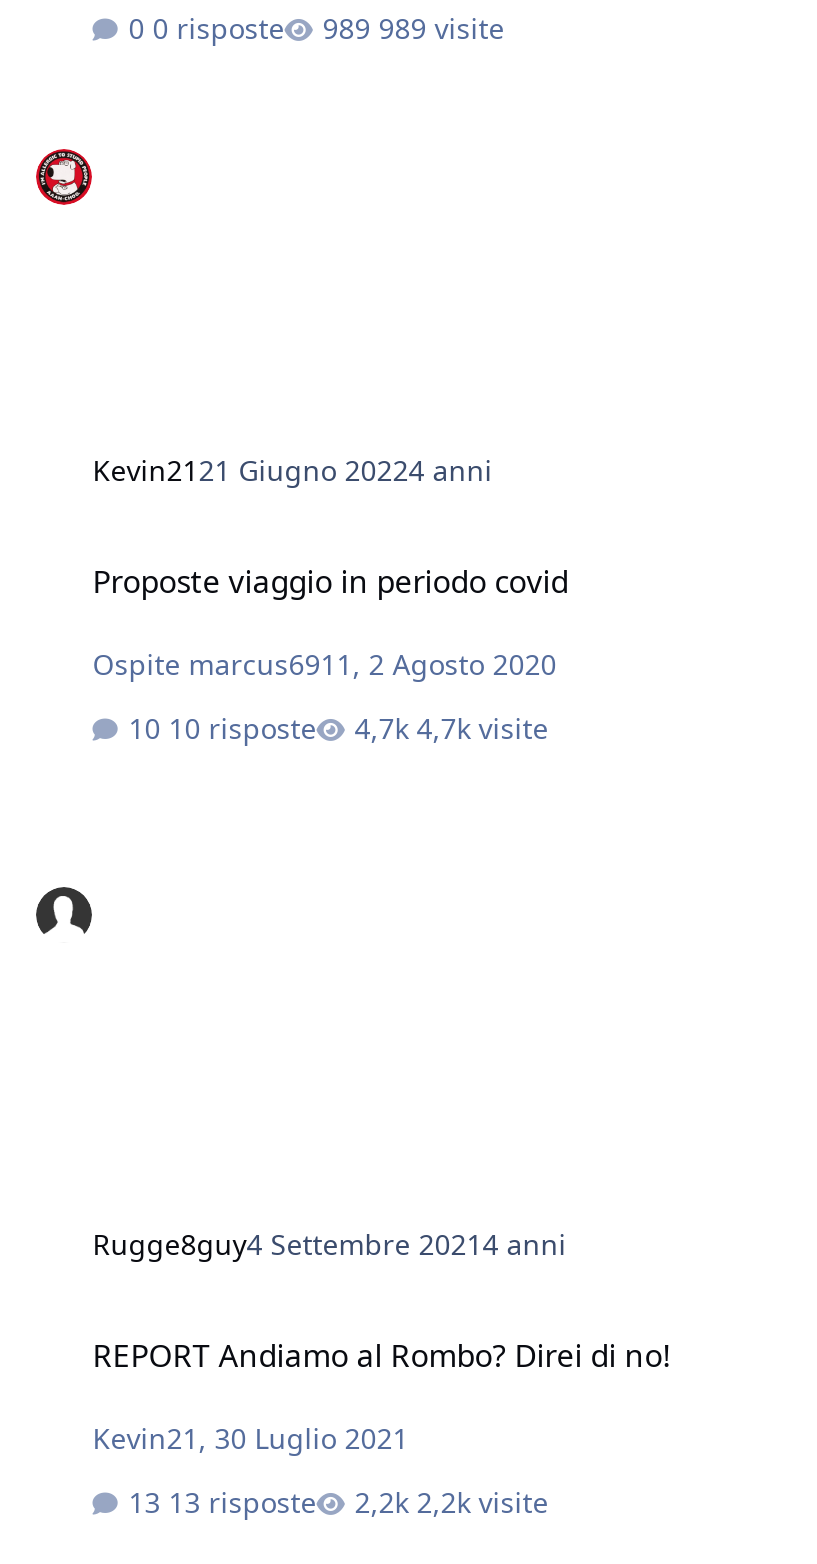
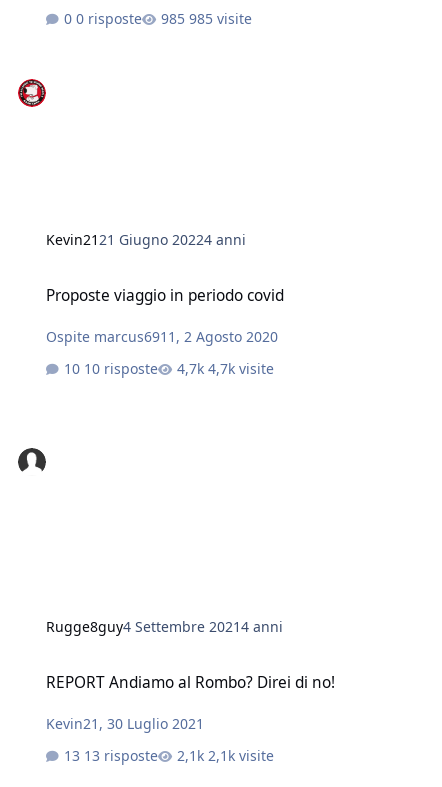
- 989 visite
+ 985 visite

- 2,2k visite
+ 2,1k visite
